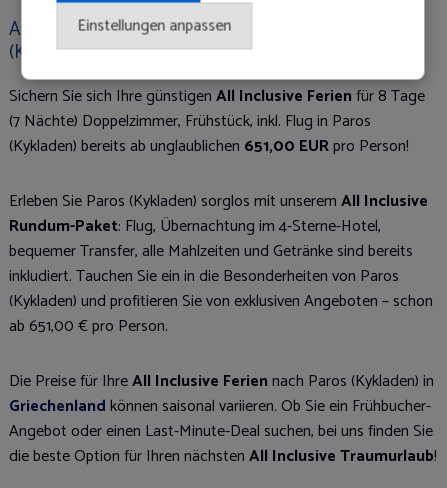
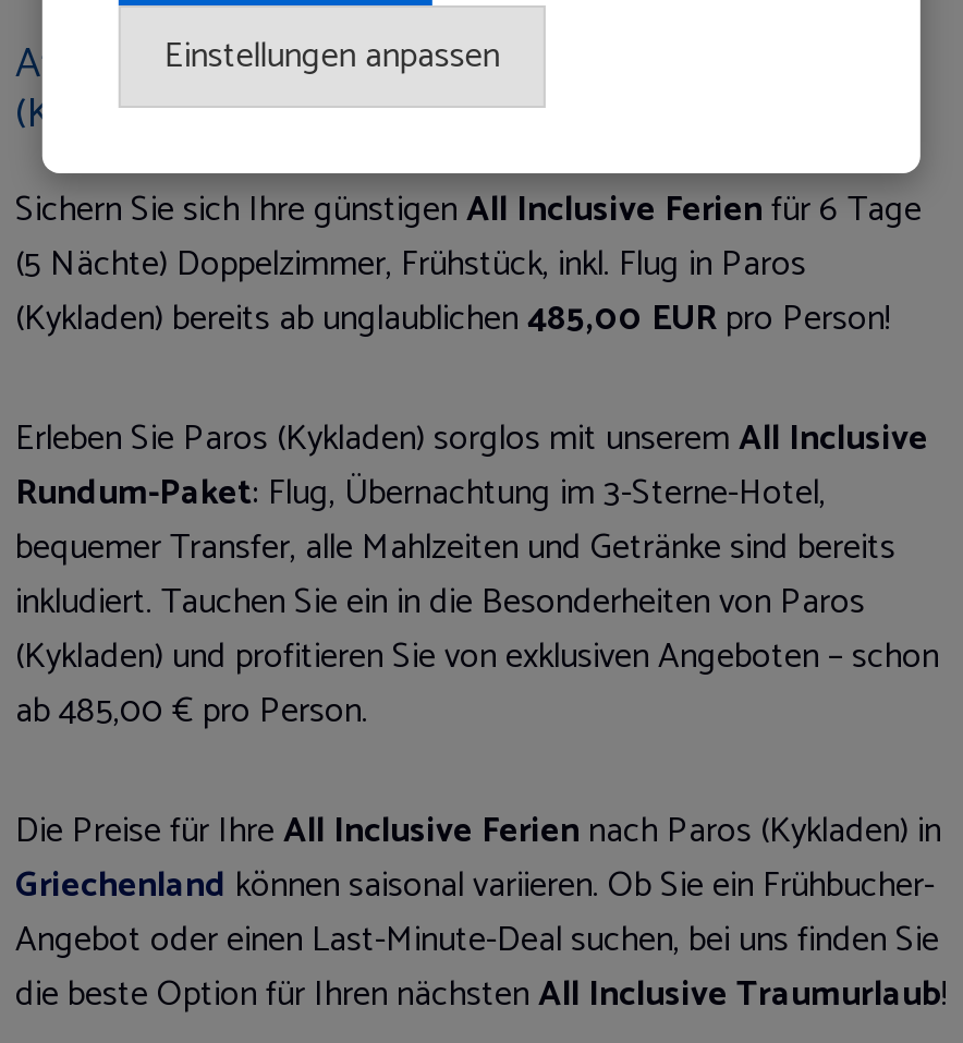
- Sichern Sie sich Ihre günstigenAll Inclusive Ferienfür 8 Tage
+ Sichern Sie sich Ihre günstigenAll Inclusive Ferienfür 6 Tage

- (7 Nächte) Doppelzimmer, Frühstück, inkl. Flug in Paros
+ (5 Nächte) Doppelzimmer, Frühstück, inkl. Flug in Paros

- (Kykladen) bereits ab unglaublichen 651,00 EUR pro Person!
+ (Kykladen) bereits ab unglaublichen 485,00 EUR pro Person!

- Rundum-Paket: Flug, Übernachtung im 4-Sterne-Hotel,
+ Rundum-Paket: Flug, Übernachtung im 3-Sterne-Hotel,

- ab651,00 €pro Person.
+ ab485,00 €pro Person.
